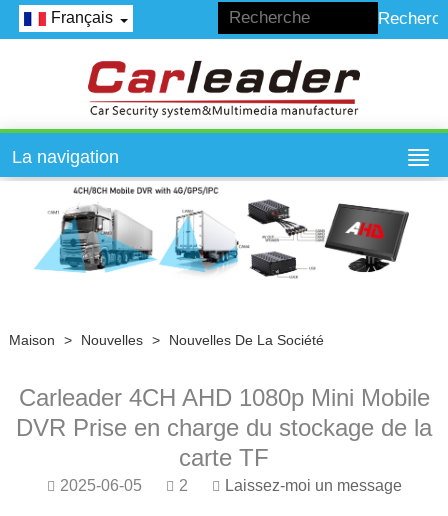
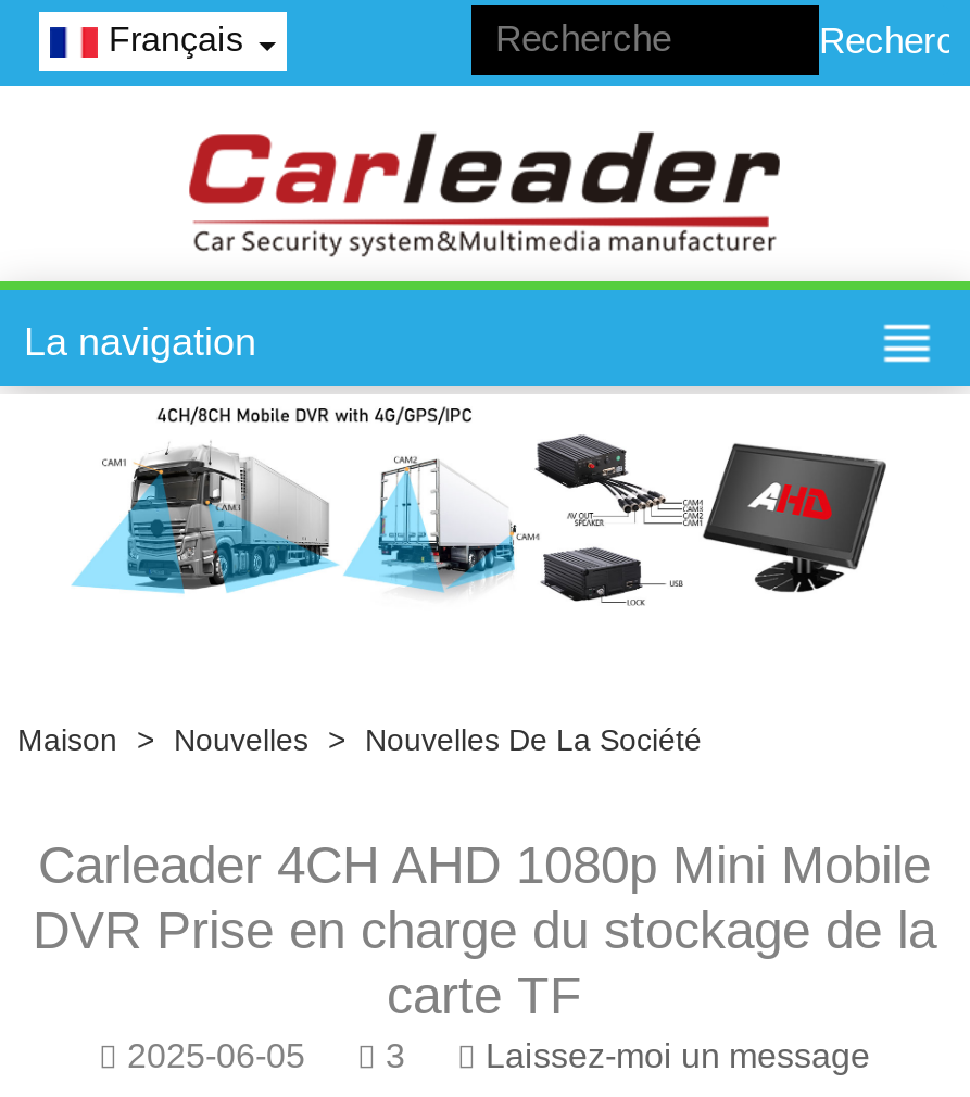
- 2025-06-05 2
+ 2025-06-05 3
